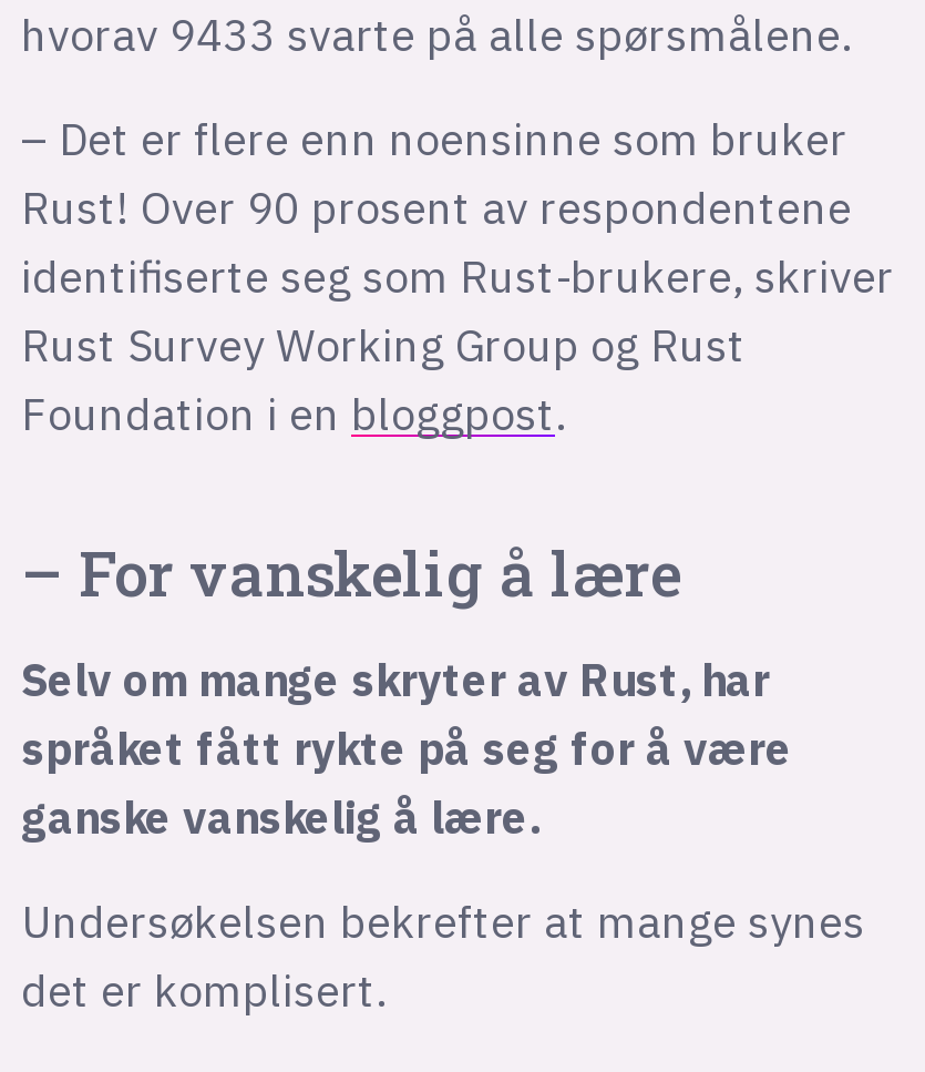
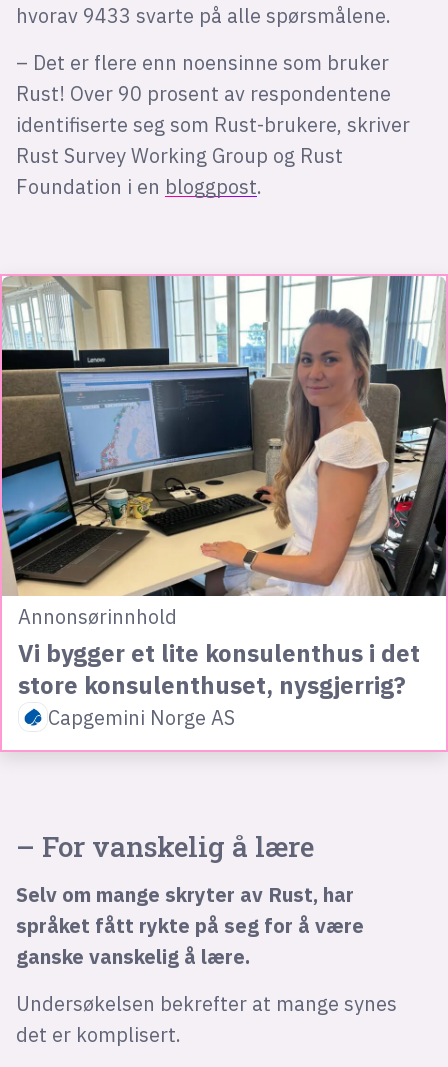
+ [image]
+ Annonsørinnhold
+ Vi bygger et lite konsulenthus i det
+ store konsulenthuset, nysgjerrig?
+ Capgemini Norge AS
